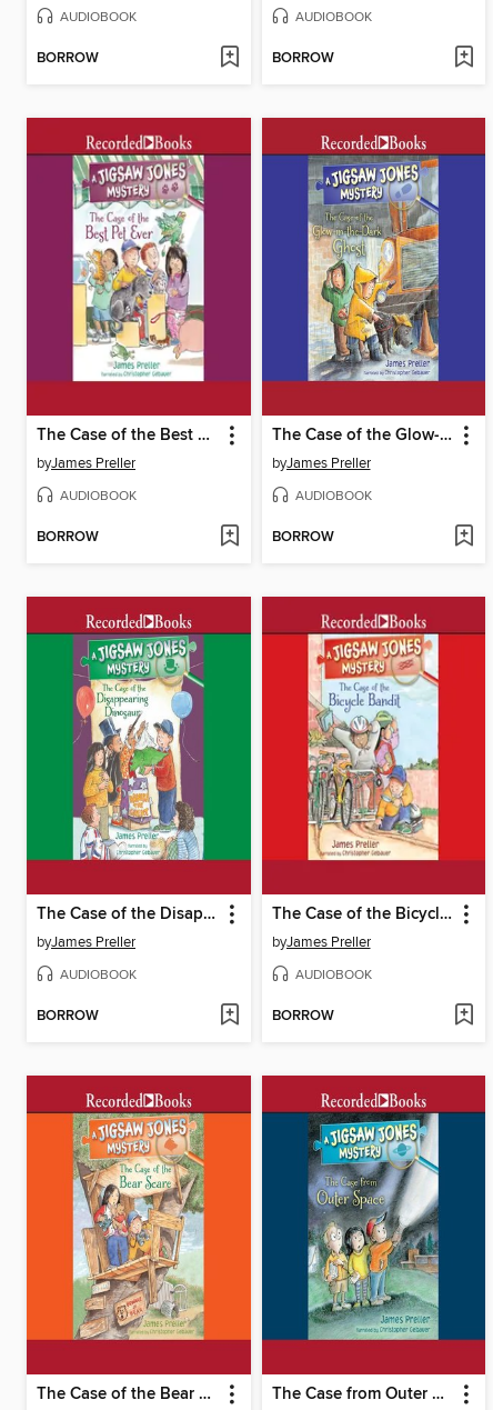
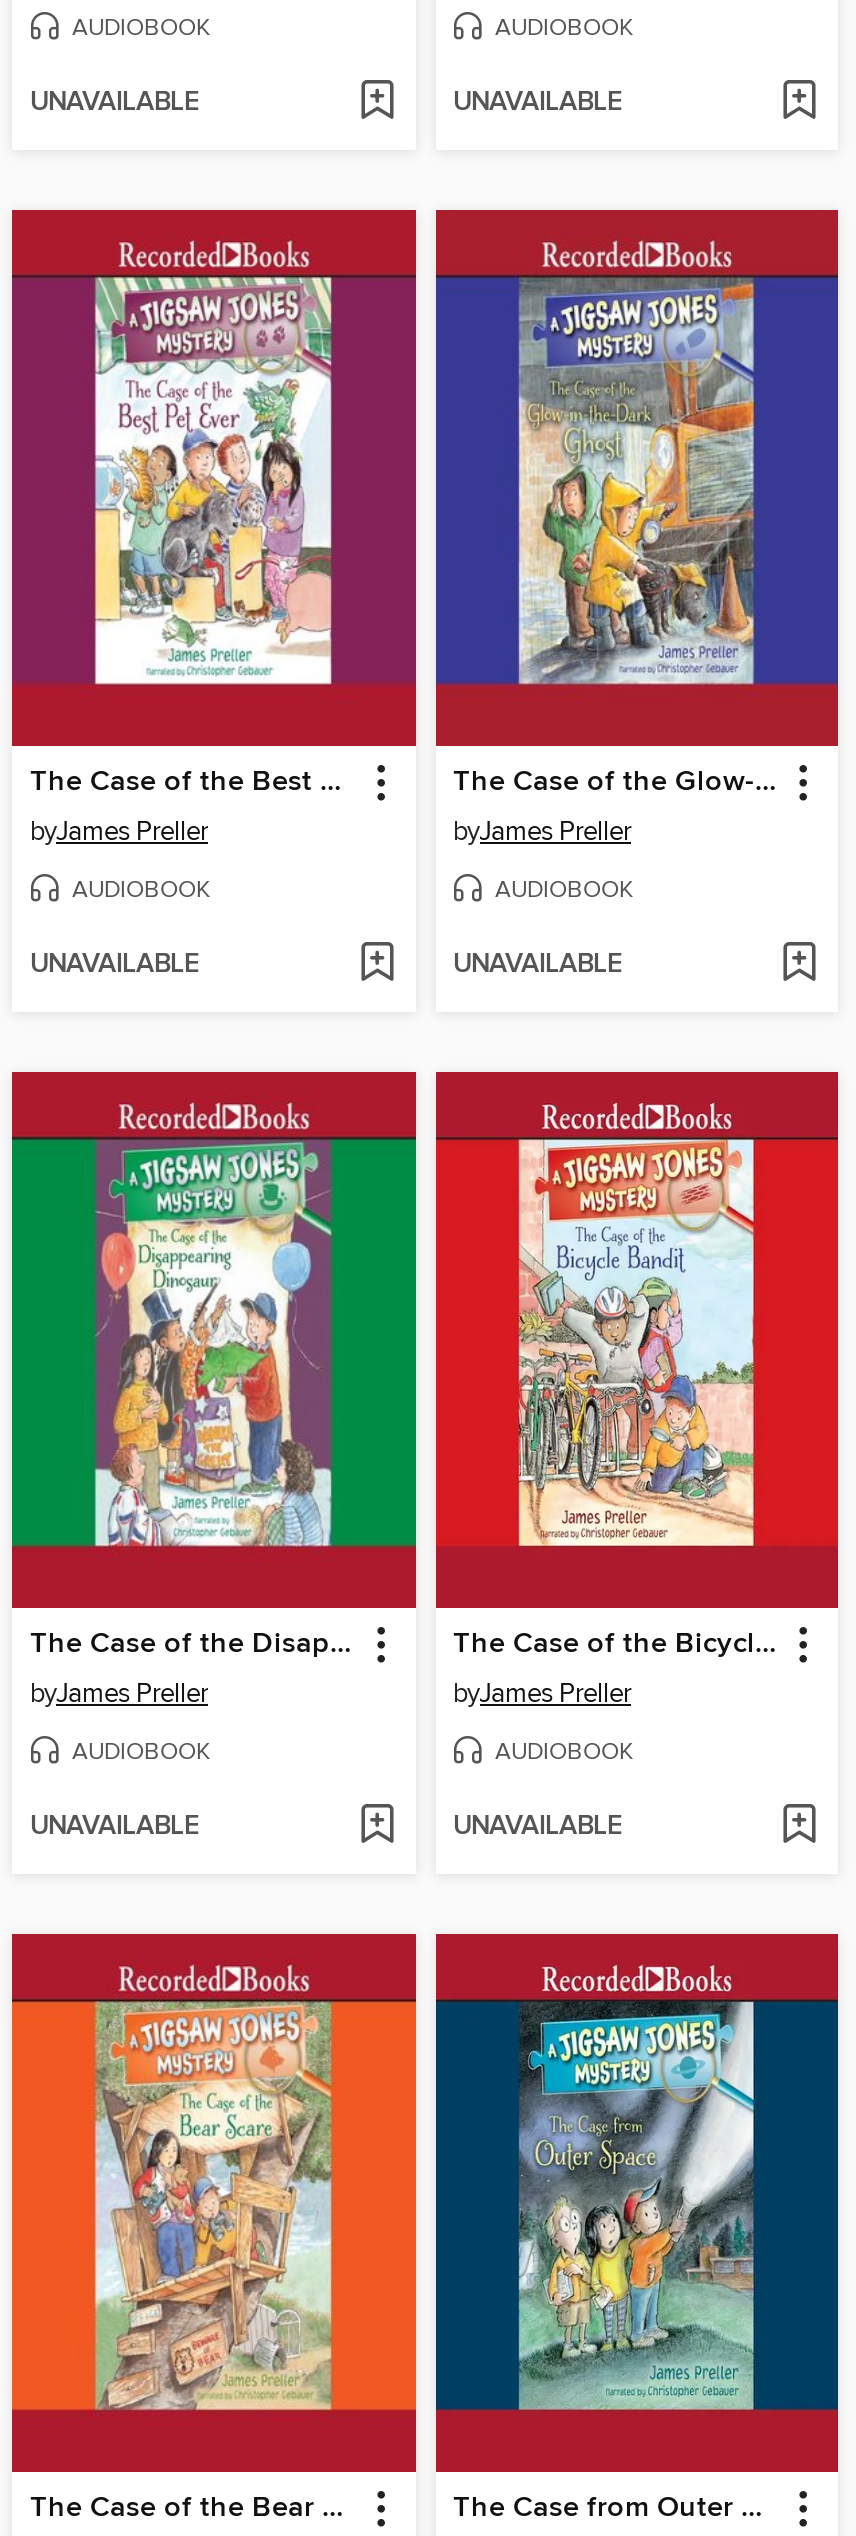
- BORROW
+ UNAVAILABLE

- BORROW
+ UNAVAILABLE

- BORROW
+ UNAVAILABLE

- BORROW
+ UNAVAILABLE

- BORROW
+ UNAVAILABLE

- BORROW
+ UNAVAILABLE
